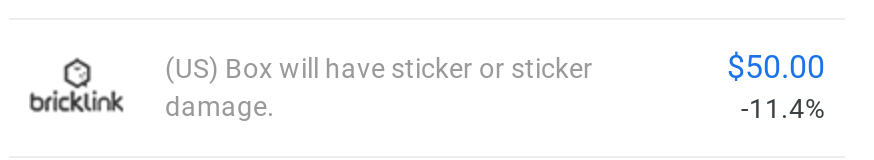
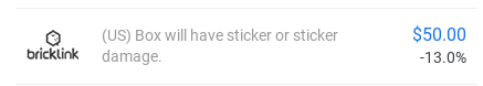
- -11.4%
+ -13.0%
